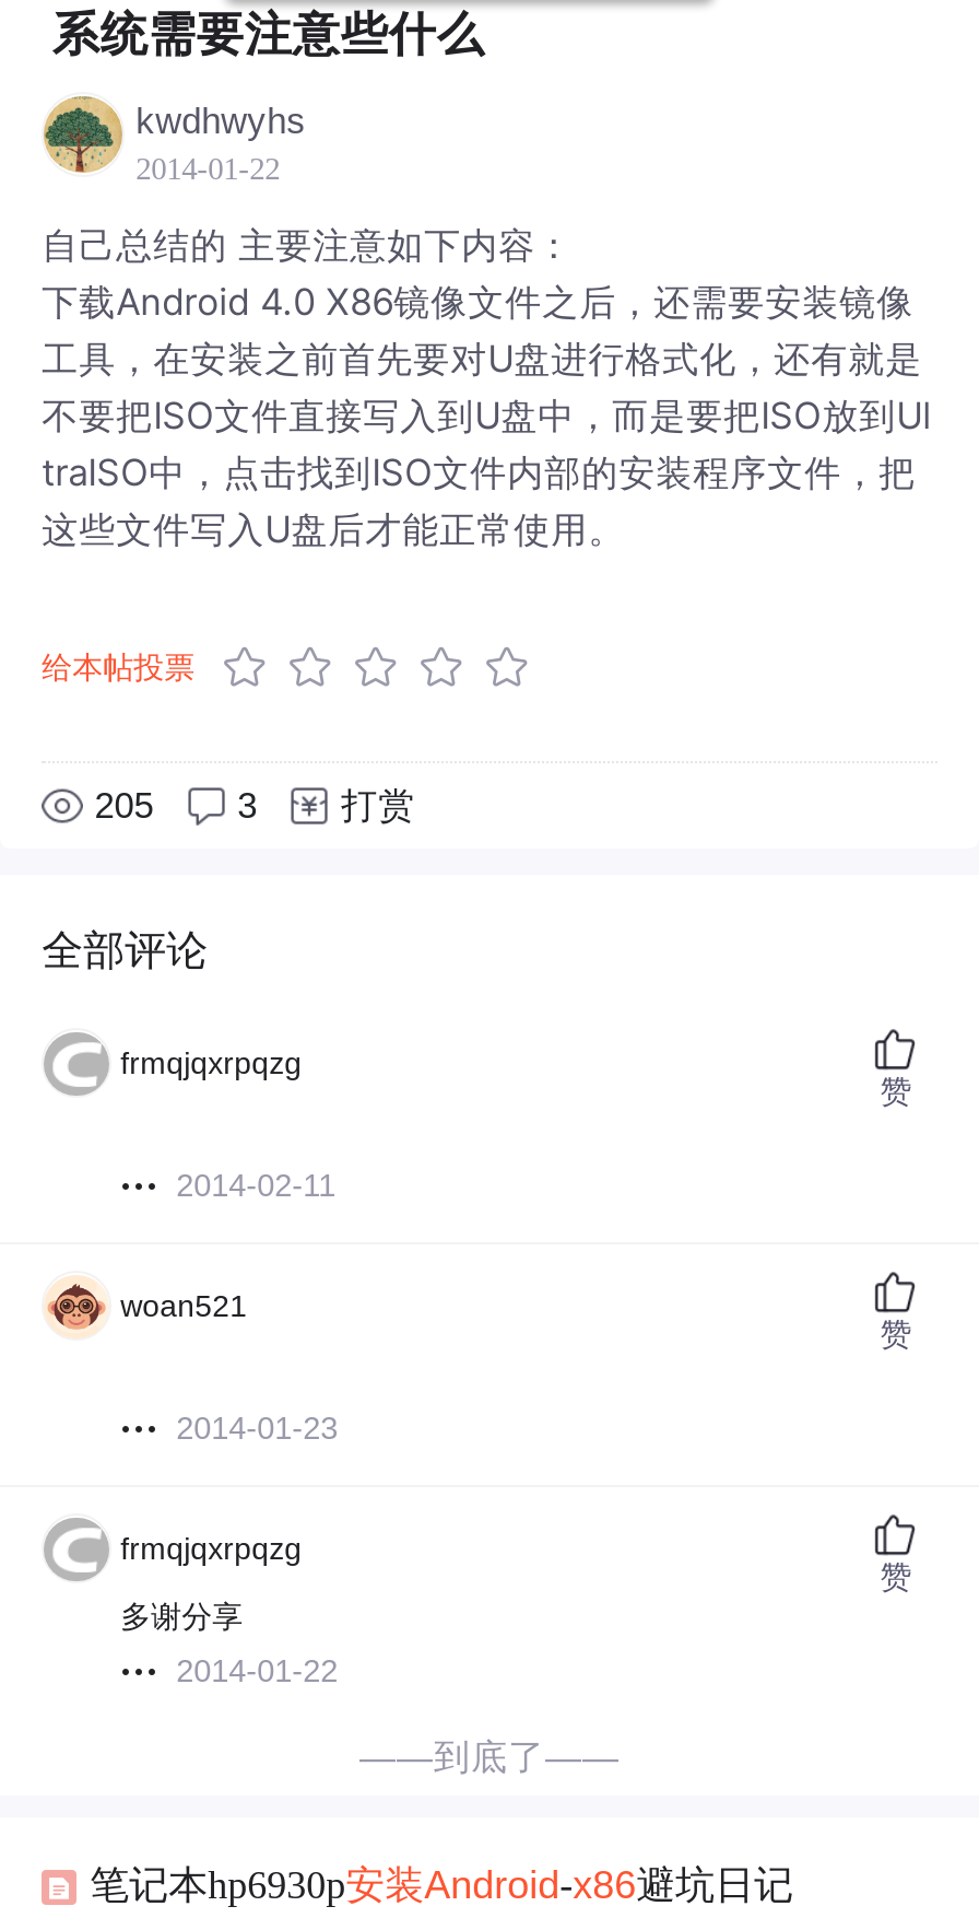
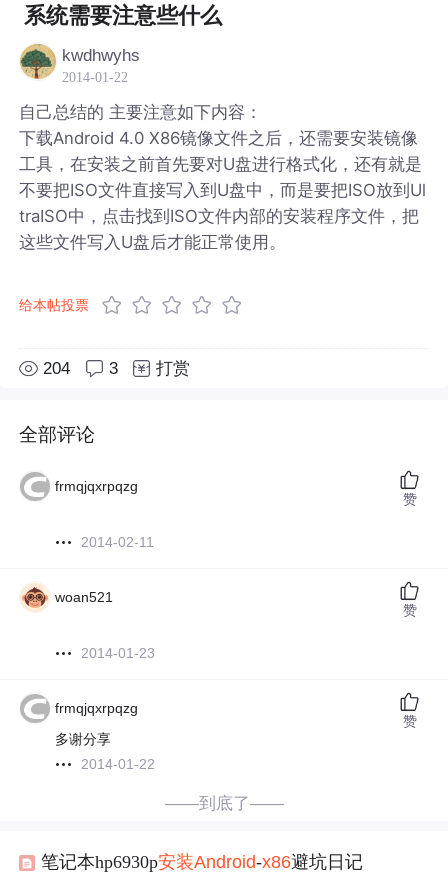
- 205
+ 204
